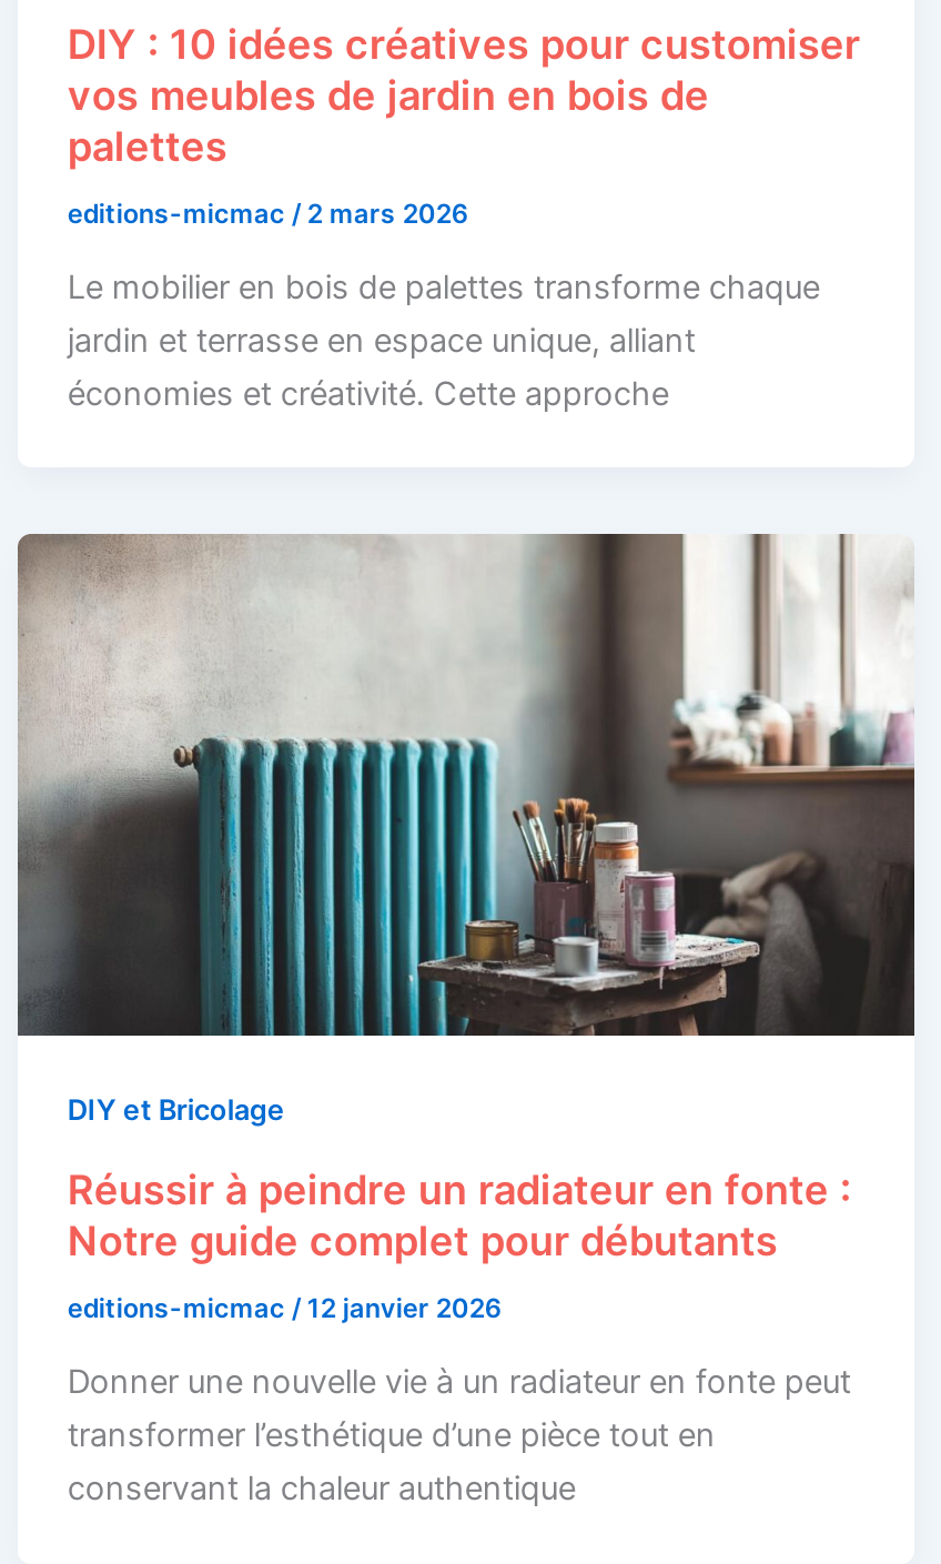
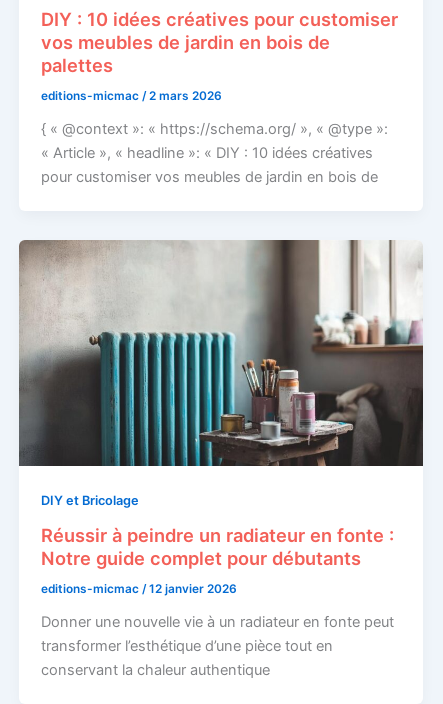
- Le mobilier en bois de palettes transforme chaque
- jardin et terrasse en espace unique, alliant
- économies et créativité. Cette approche
+ { « @context »: « https://schema.org/ », « @type »:
+ « Article », « headline »: « DIY : 10 idées créatives
+ pour customiser vos meubles de jardin en bois de
